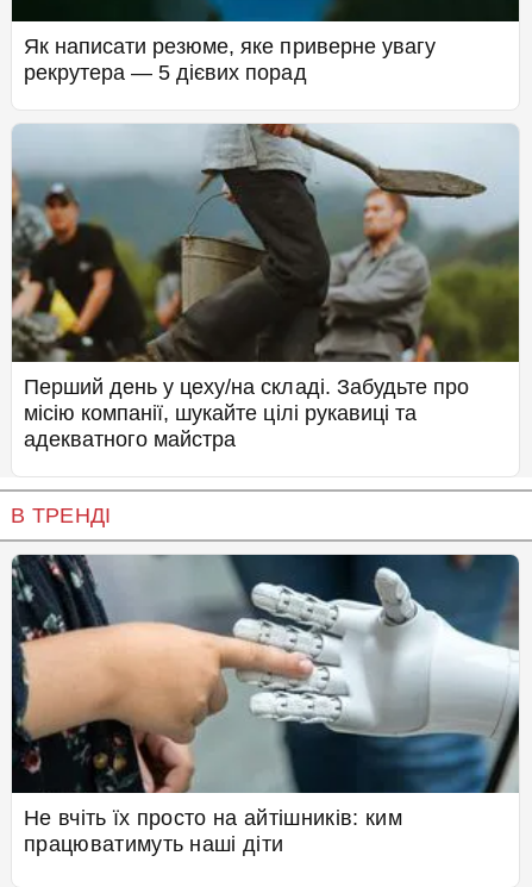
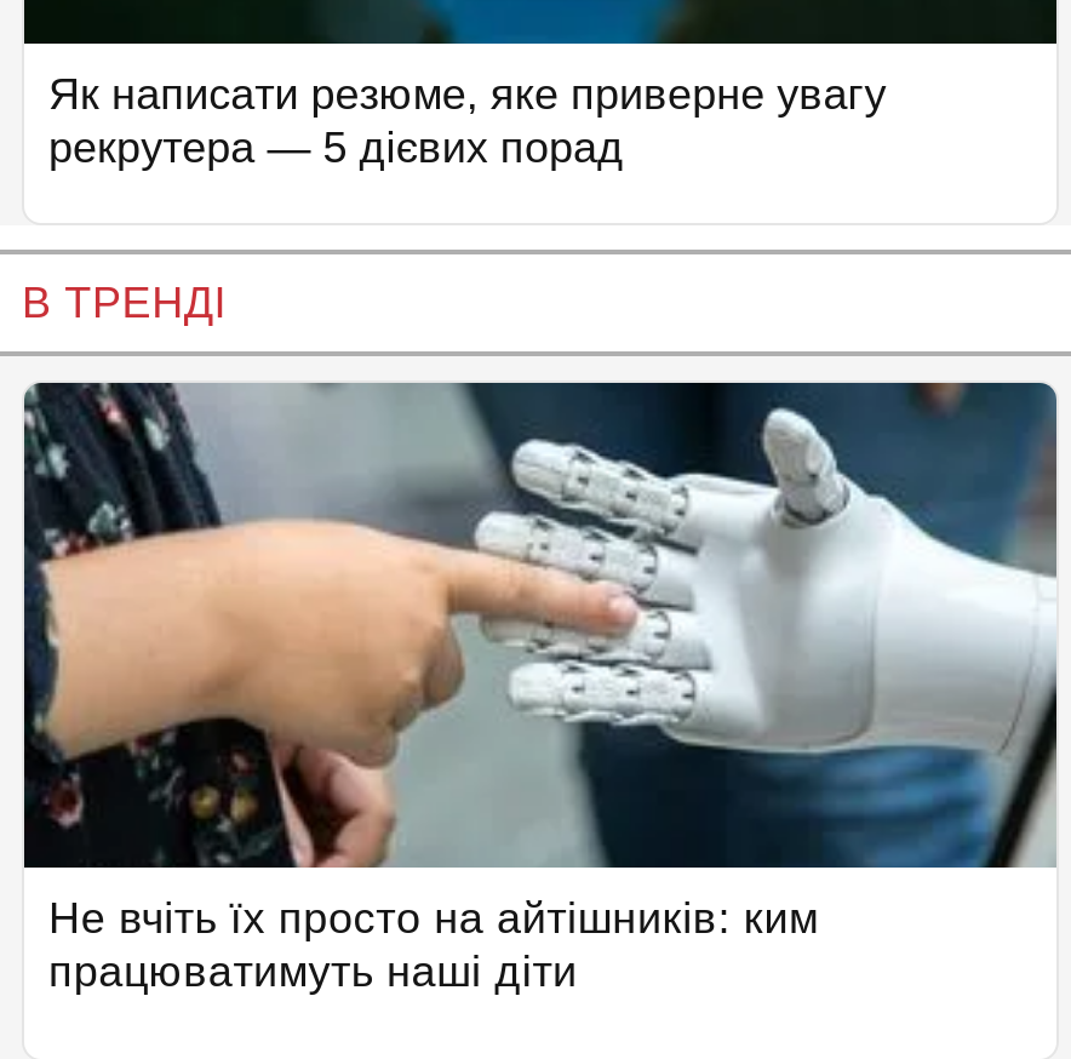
- [image]
- Перший день у цеху/на складі. Забудьте про
- місію компанії, шукайте цілі рукавиці та
- адекватного майстра
